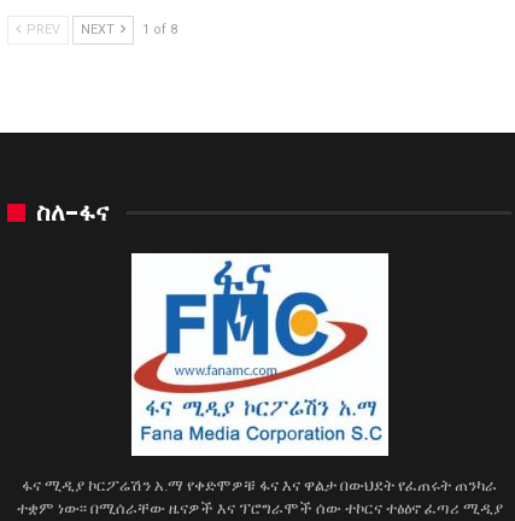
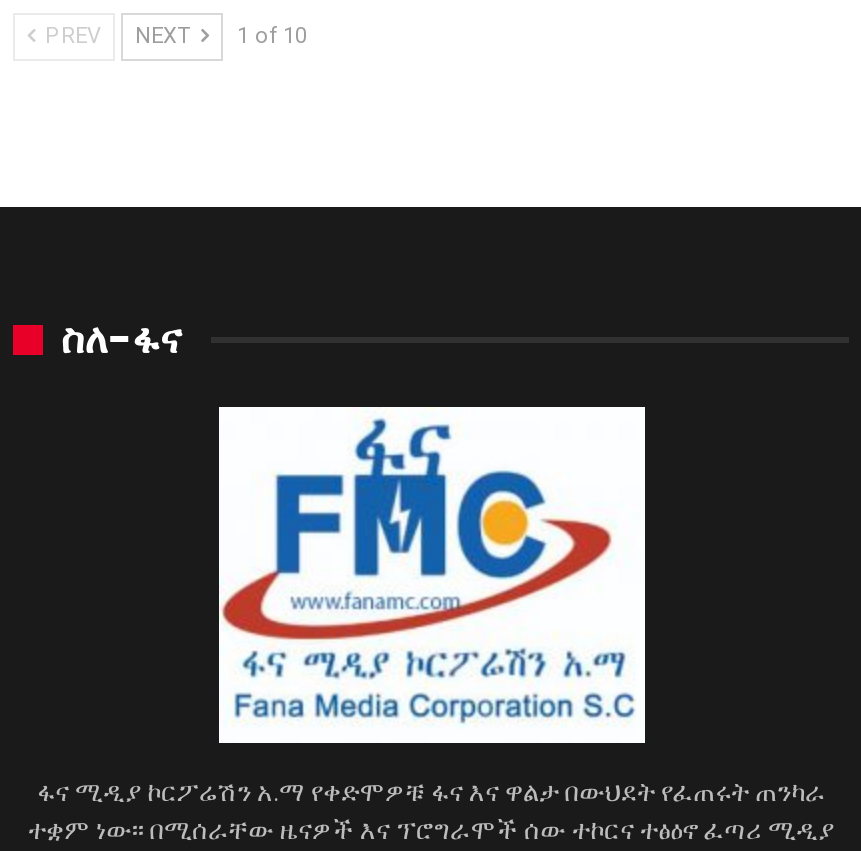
- PREV NEXT 1 of 8
+ PREV NEXT 1 of 10
